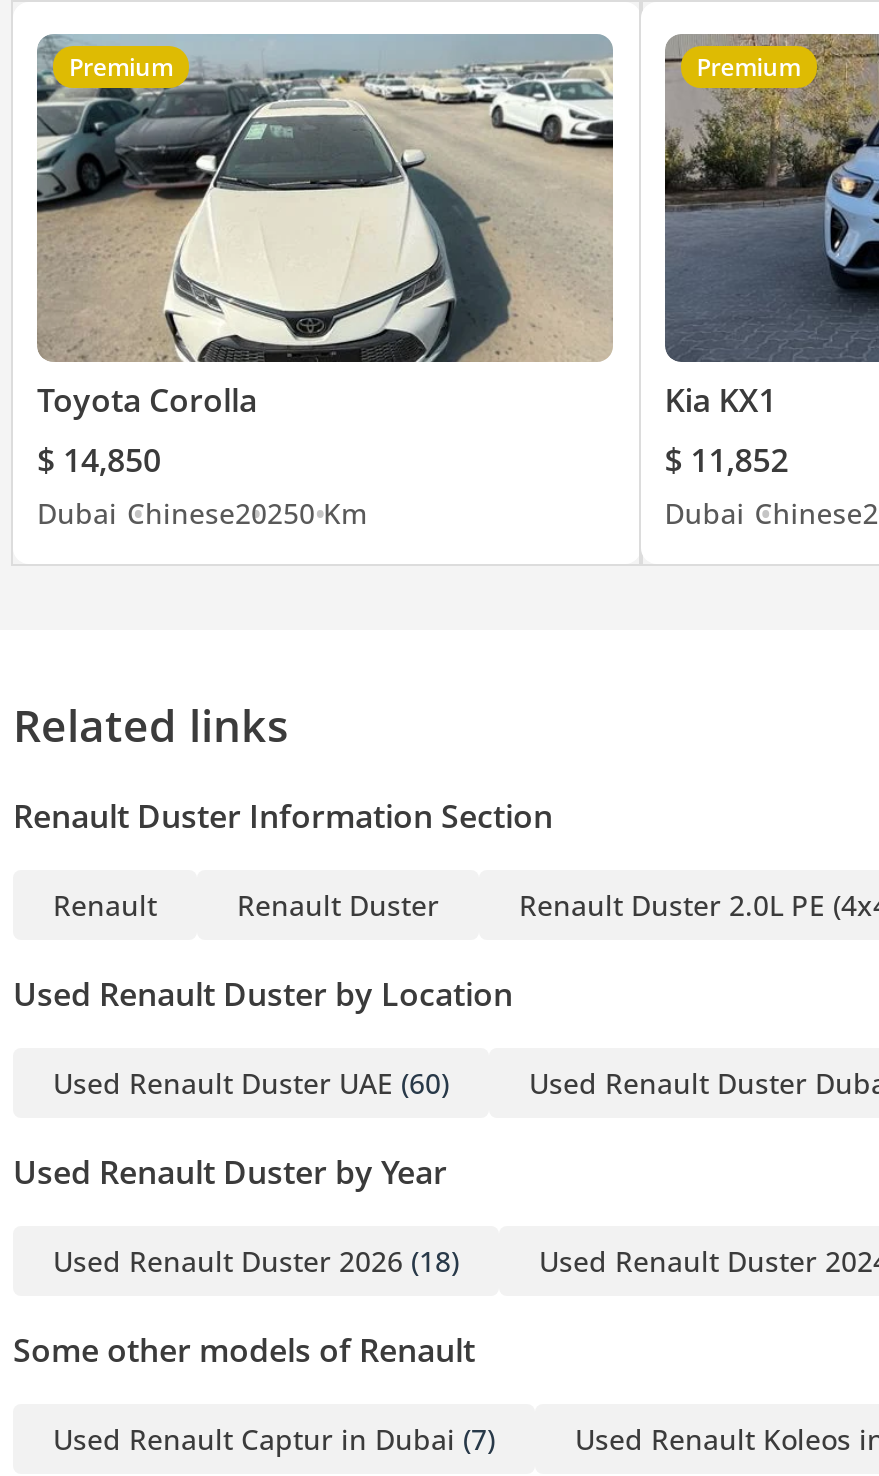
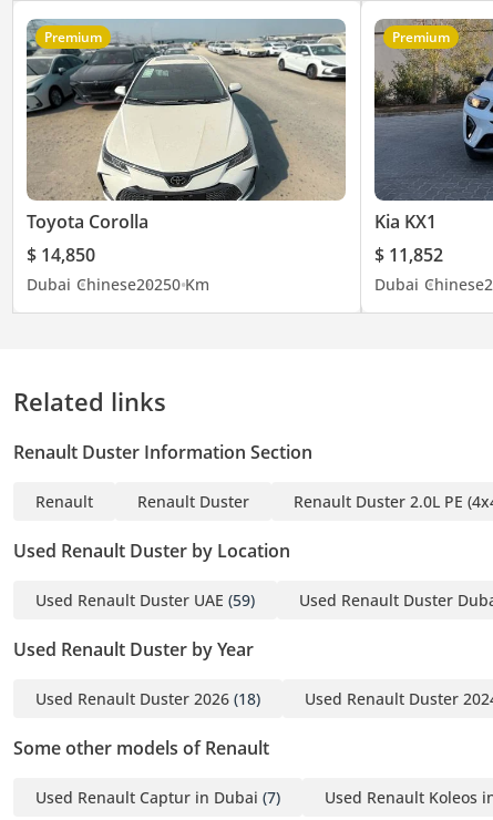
- Used Renault Duster UAE (60)
+ Used Renault Duster UAE (59)
